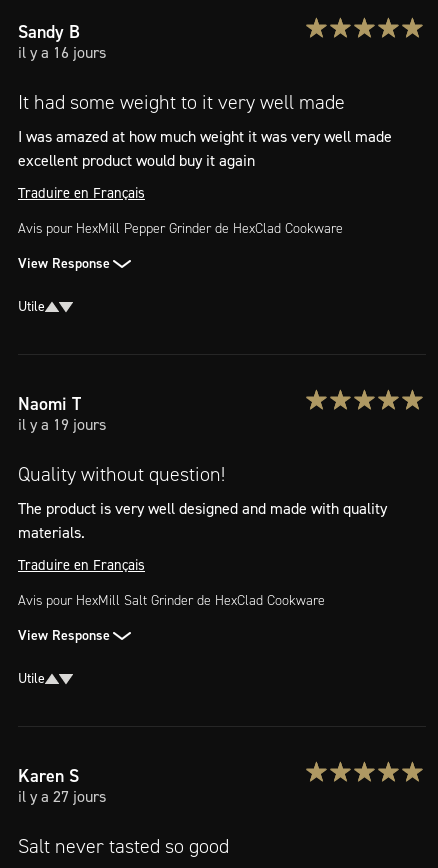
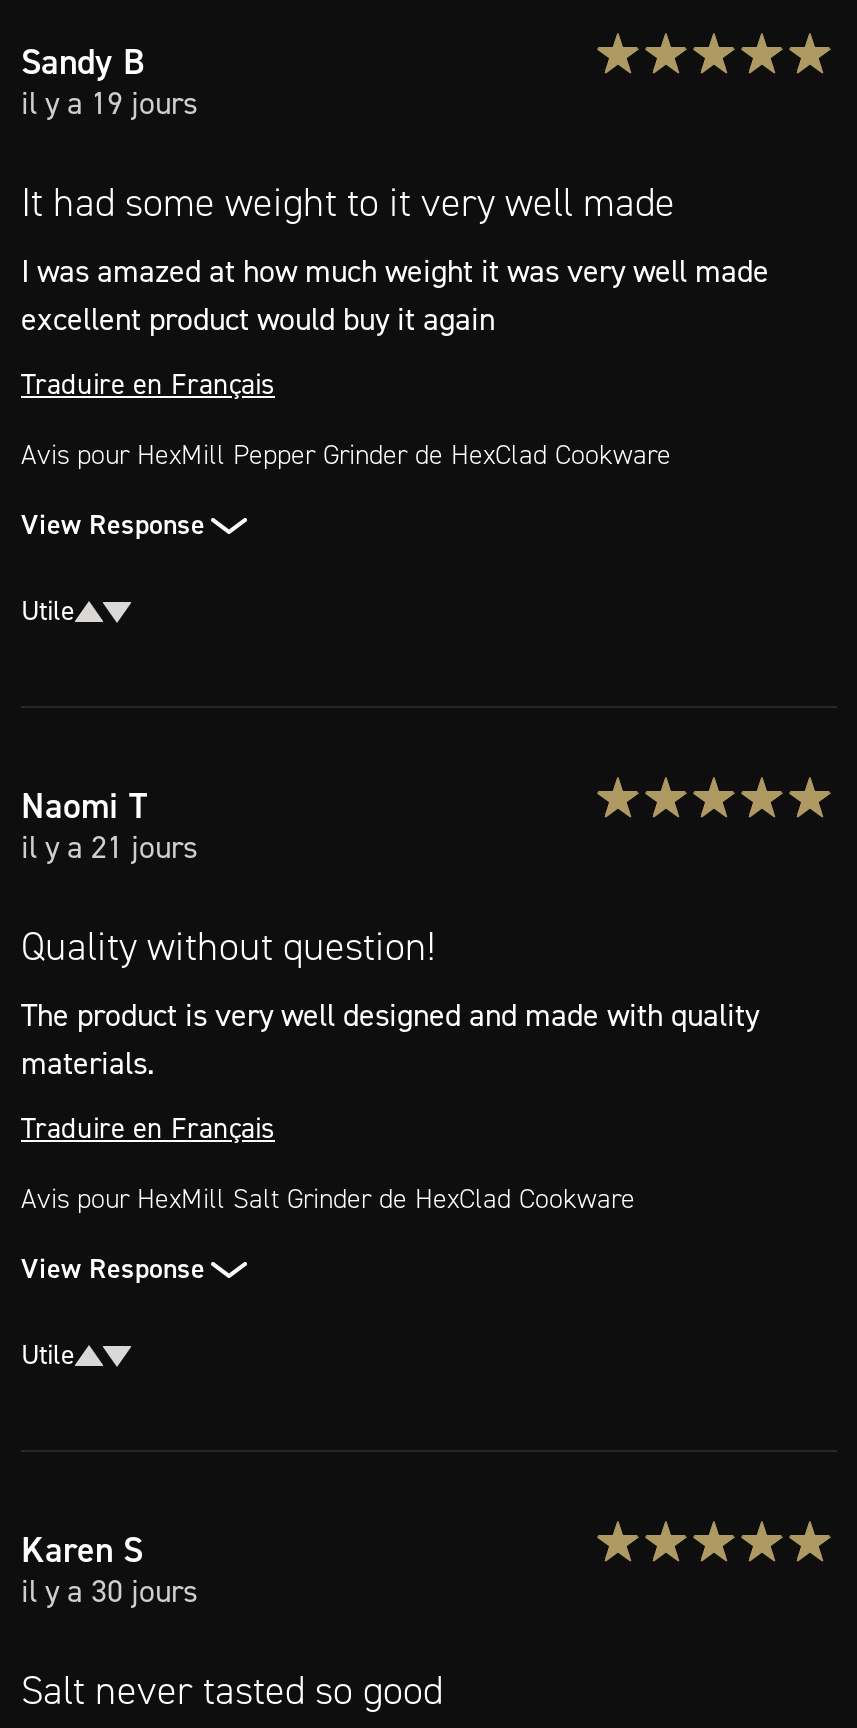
- il y a 16 jours
+ il y a 19 jours

- il y a 19 jours
+ il y a 21 jours

- il y a 27 jours
+ il y a 30 jours
